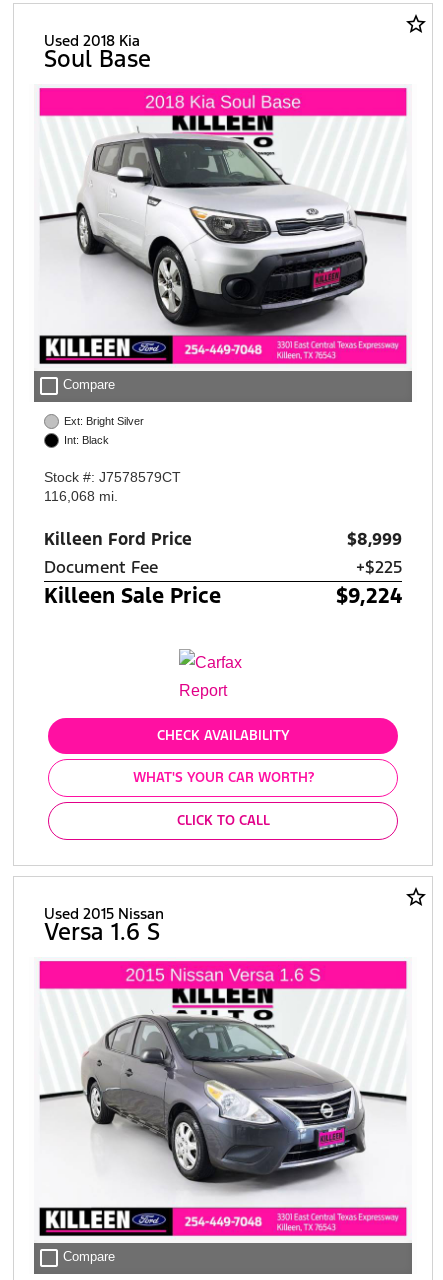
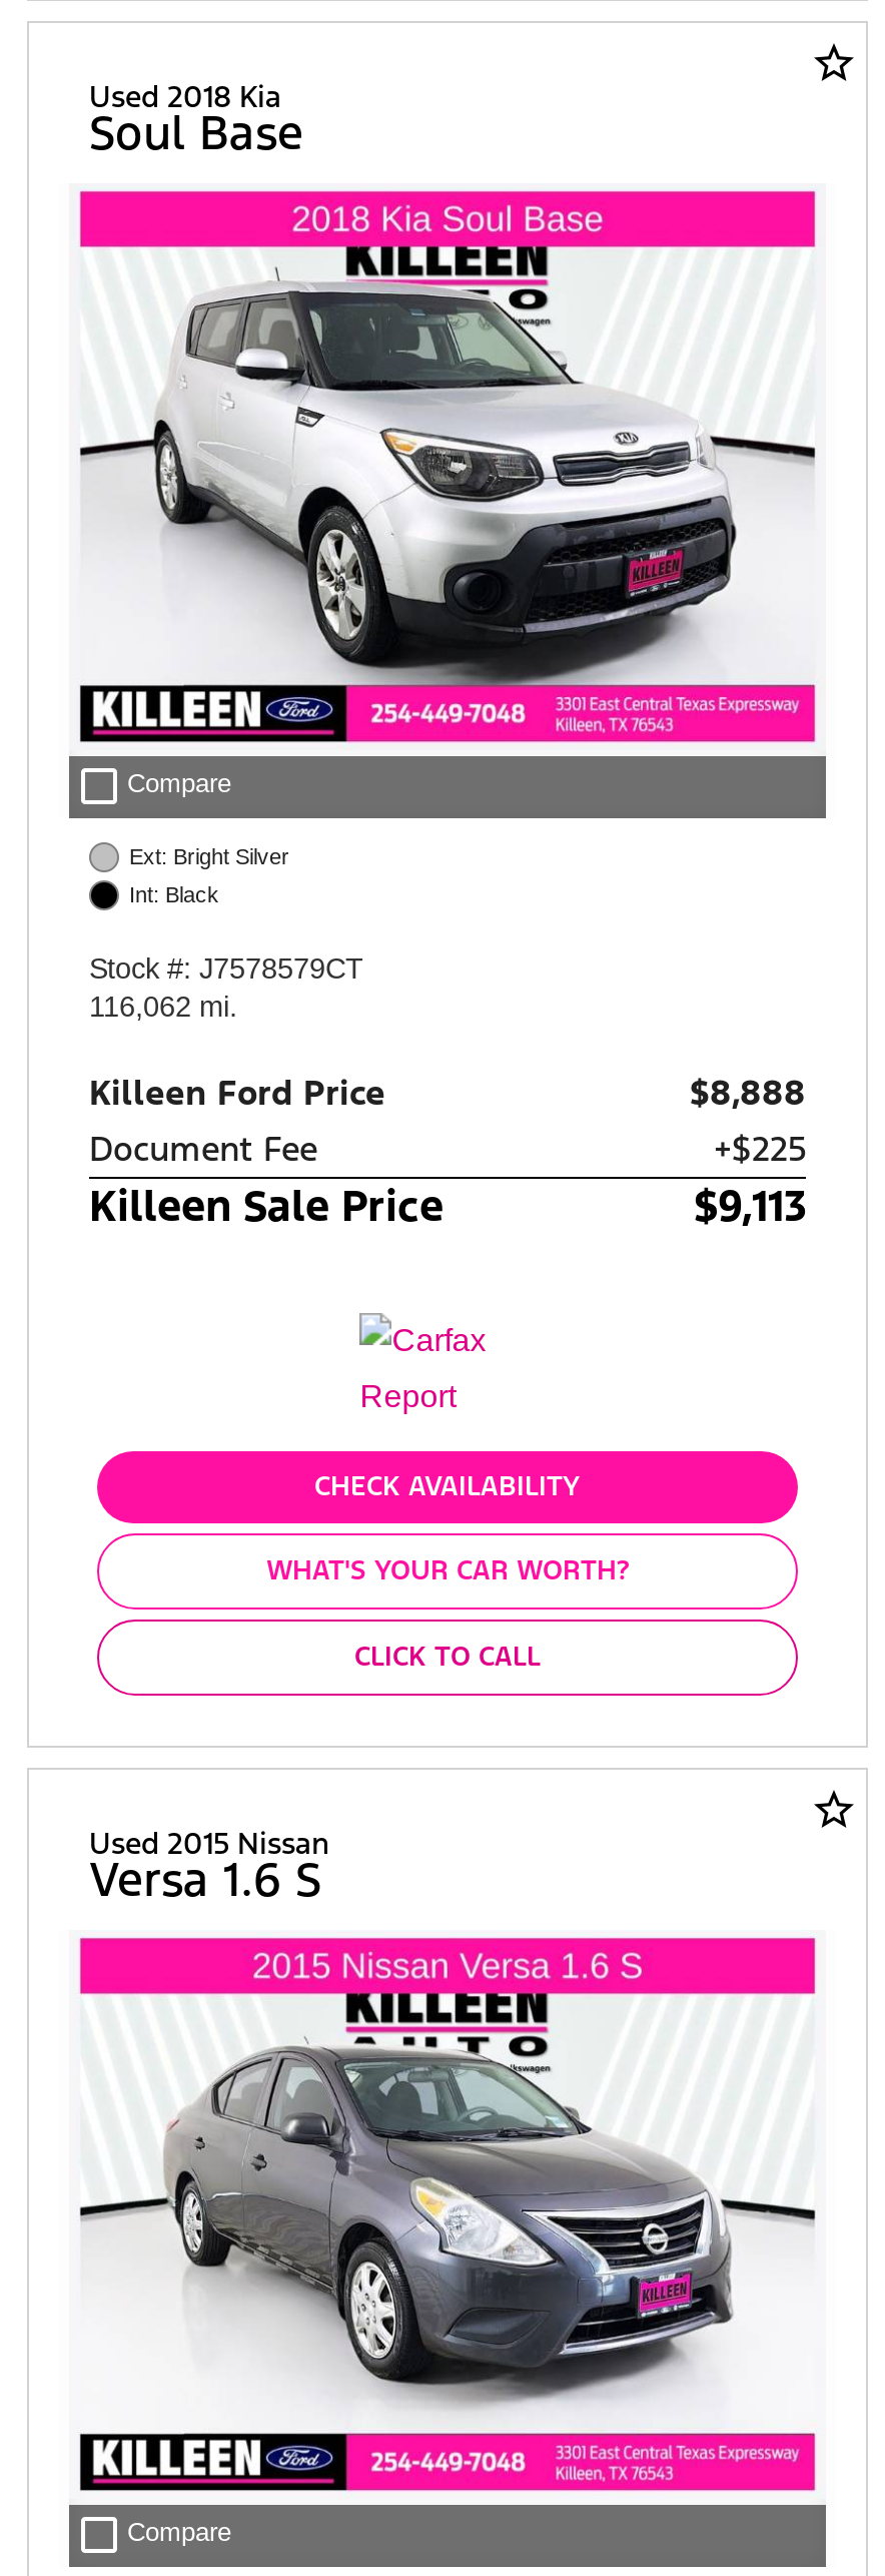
- 116,068 mi.
+ 116,062 mi.

- $8,999
+ $8,888

- $9,224
+ $9,113
